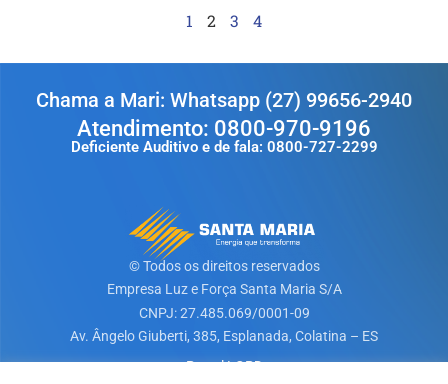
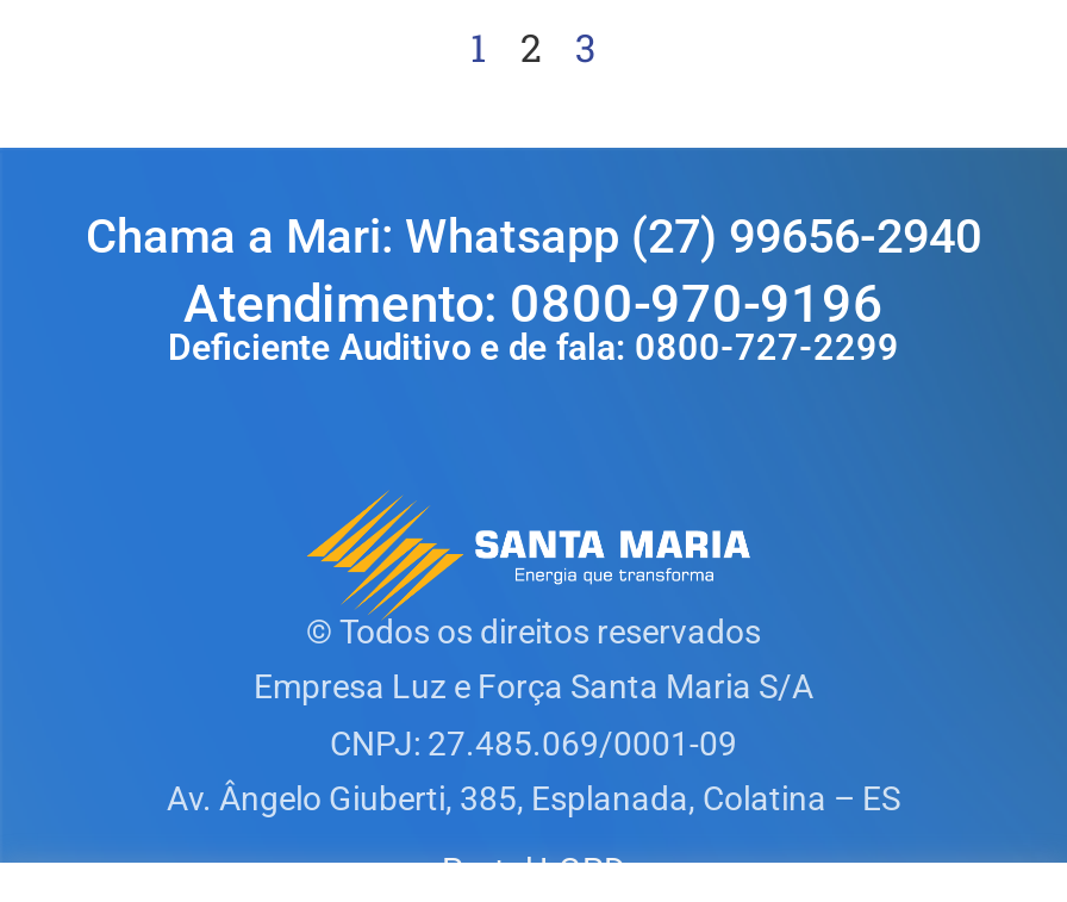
- 4
